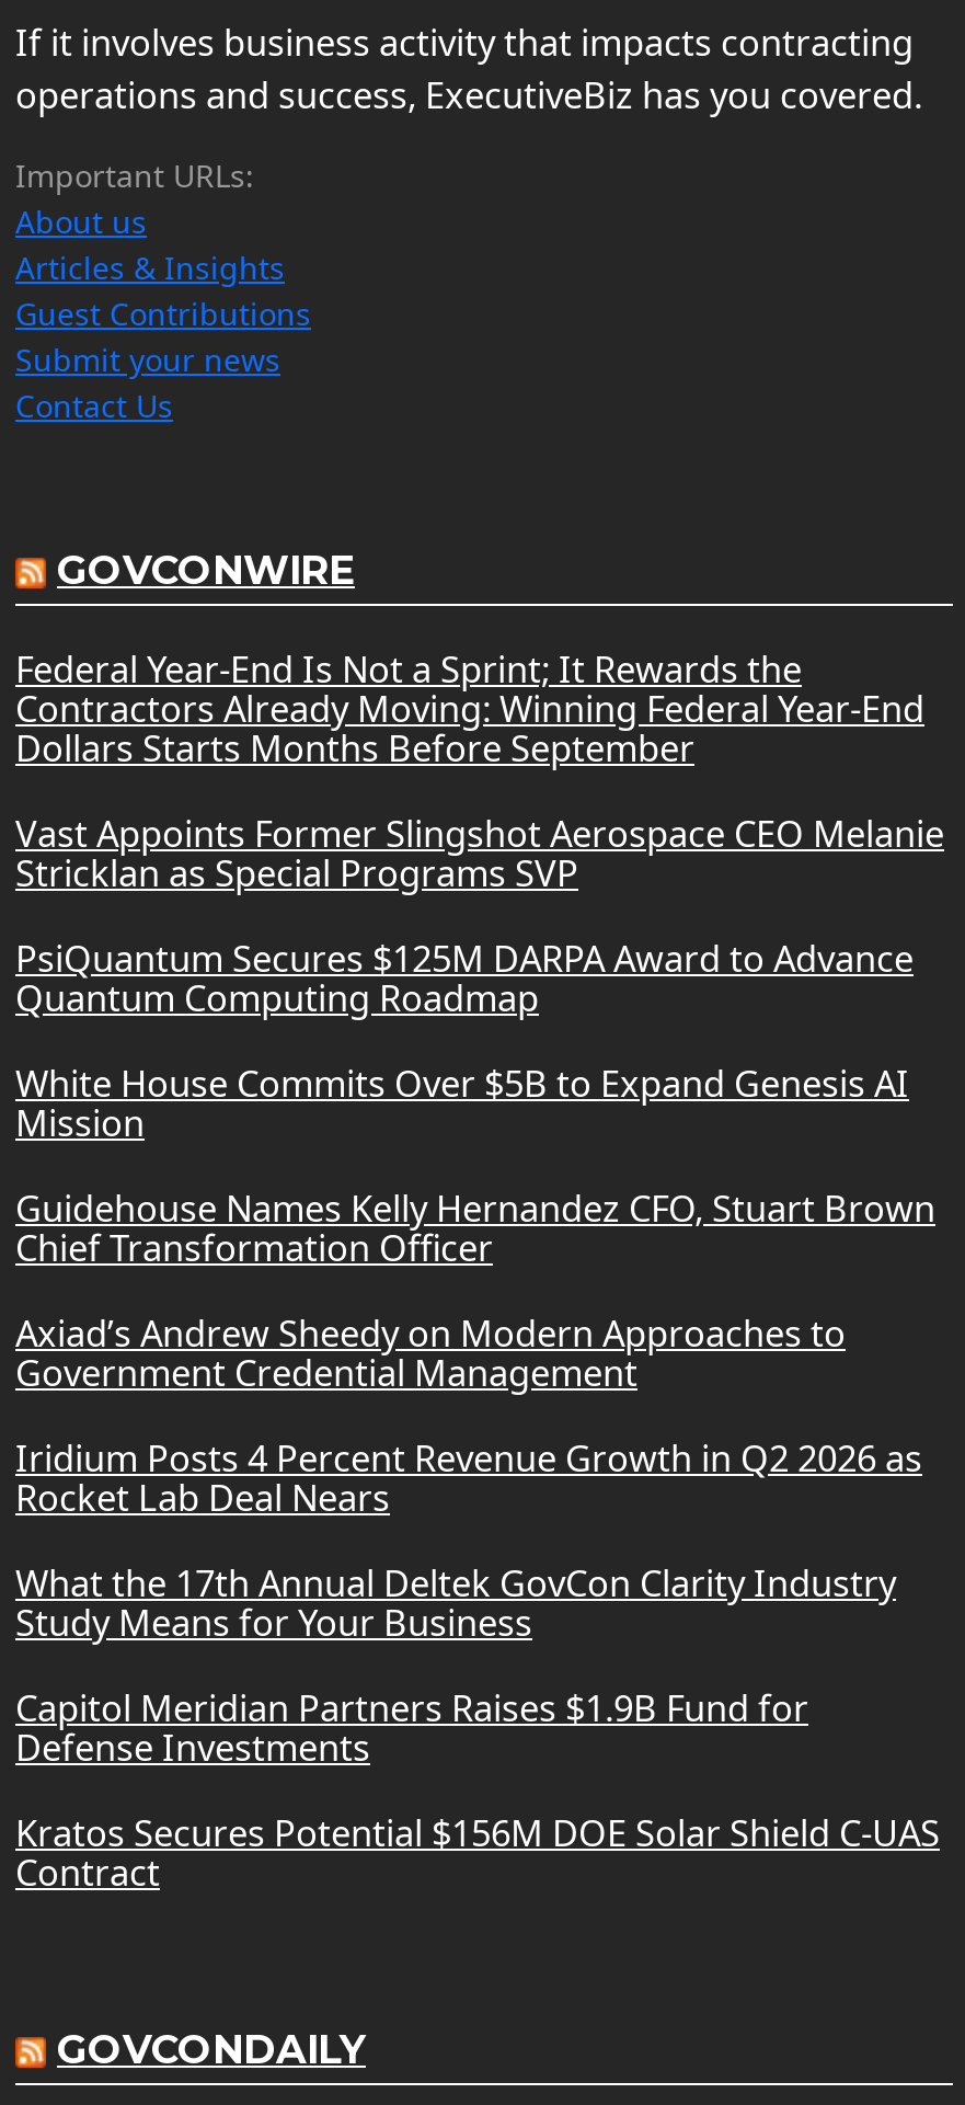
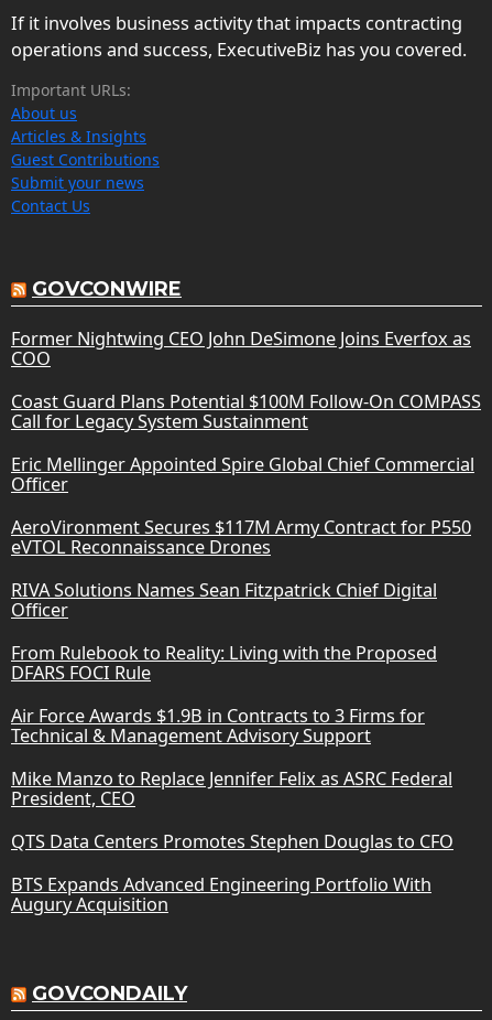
- Federal Year-End Is Not a Sprint; It Rewards the
- Contractors Already Moving: Winning Federal Year-End
- Dollars Starts Months Before September
+ Former Nightwing CEO John DeSimone Joins Everfox as
+ COO

- Vast Appoints Former Slingshot Aerospace CEO Melanie
- Stricklan as Special Programs SVP
+ Coast Guard Plans Potential $100M Follow-On COMPASS
+ Call for Legacy System Sustainment

- PsiQuantum Secures $125M DARPA Award to Advance
- Quantum Computing Roadmap
+ Eric Mellinger Appointed Spire Global Chief Commercial
+ Officer

- White House Commits Over $5B to Expand Genesis AI
- Mission
+ AeroVironment Secures $117M Army Contract for P550
+ eVTOL Reconnaissance Drones

- Guidehouse Names Kelly Hernandez CFO, Stuart Brown
- Chief Transformation Officer
+ RIVA Solutions Names Sean Fitzpatrick Chief Digital
+ Officer

- Axiad’s Andrew Sheedy on Modern Approaches to
- Government Credential Management
+ From Rulebook to Reality: Living with the Proposed
+ DFARS FOCI Rule

- Iridium Posts 4 Percent Revenue Growth in Q2 2026 as
- Rocket Lab Deal Nears
+ Air Force Awards $1.9B in Contracts to 3 Firms for
+ Technical & Management Advisory Support

- What the 17th Annual Deltek GovCon Clarity Industry
- Study Means for Your Business
+ Mike Manzo to Replace Jennifer Felix as ASRC Federal
+ President, CEO

- Capitol Meridian Partners Raises $1.9B Fund for
- Defense Investments
+ QTS Data Centers Promotes Stephen Douglas to CFO

- Kratos Secures Potential $156M DOE Solar Shield C-UAS
- Contract
+ BTS Expands Advanced Engineering Portfolio With
+ Augury Acquisition
